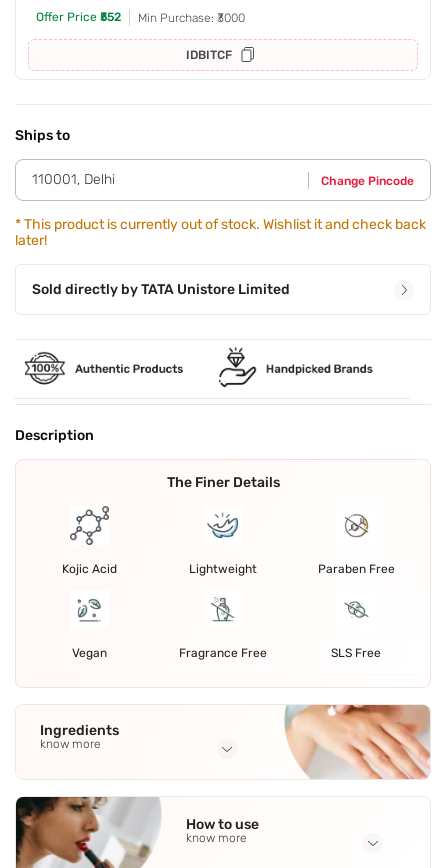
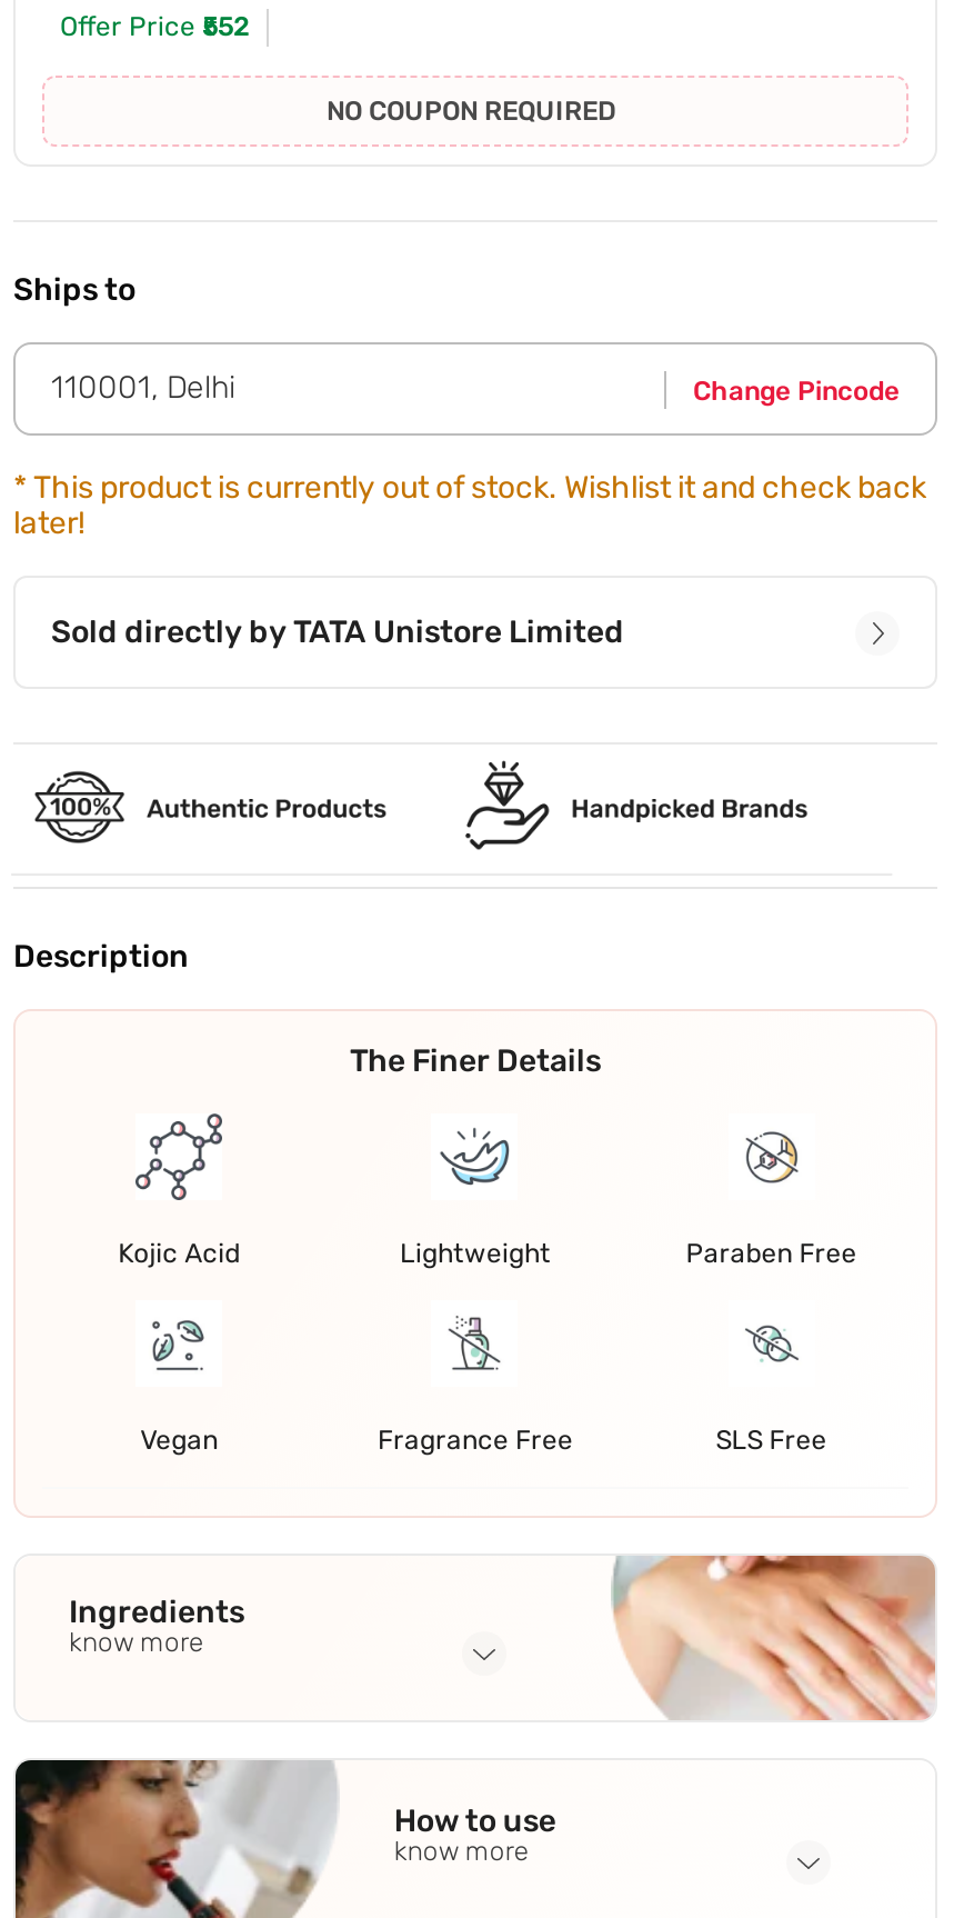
- Min Purchase: ₹3000
- IDBITCF
+ NO COUPON REQUIRED
